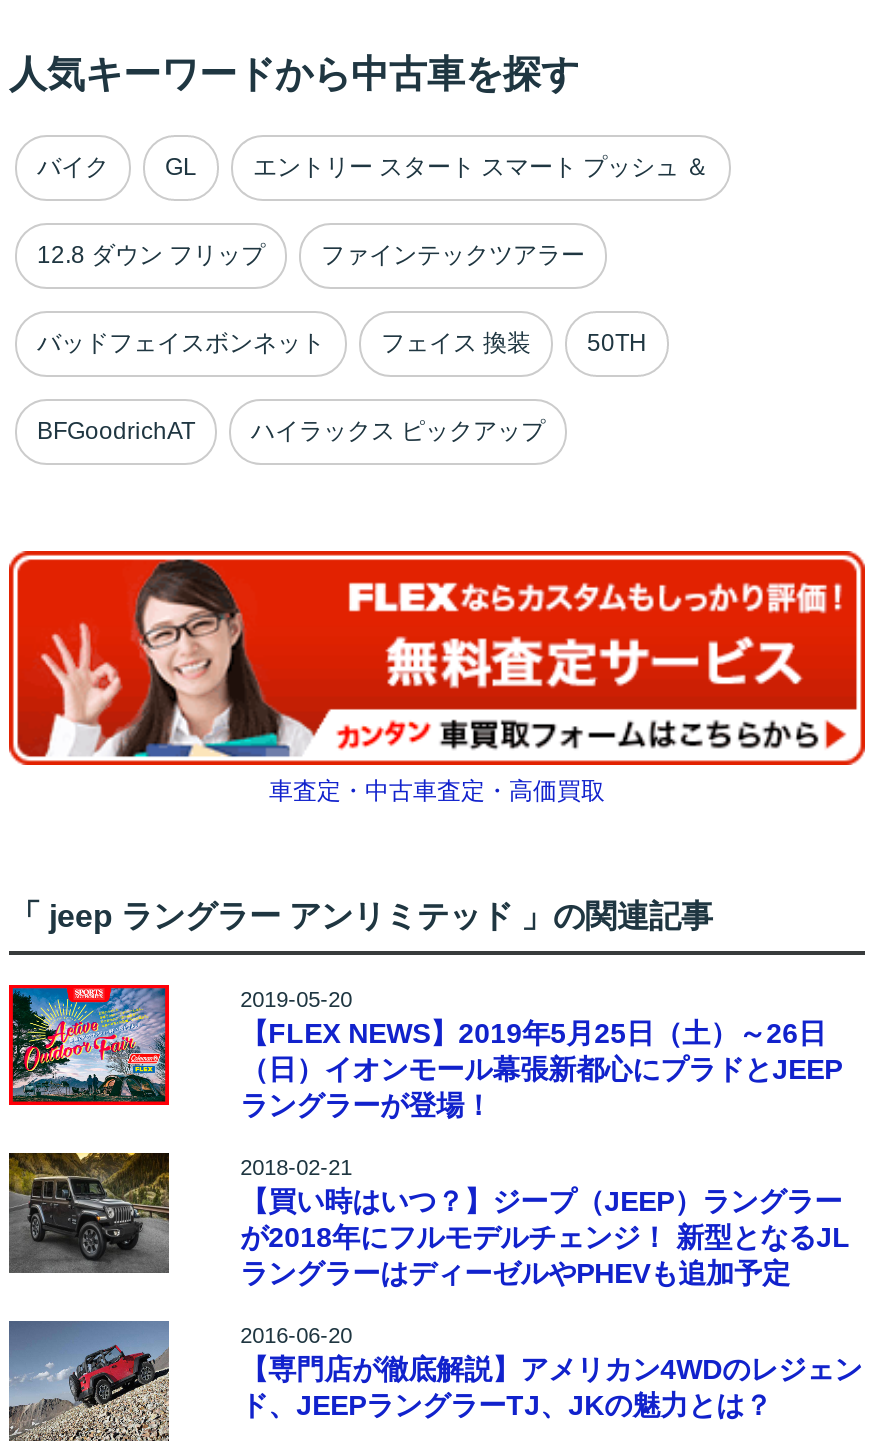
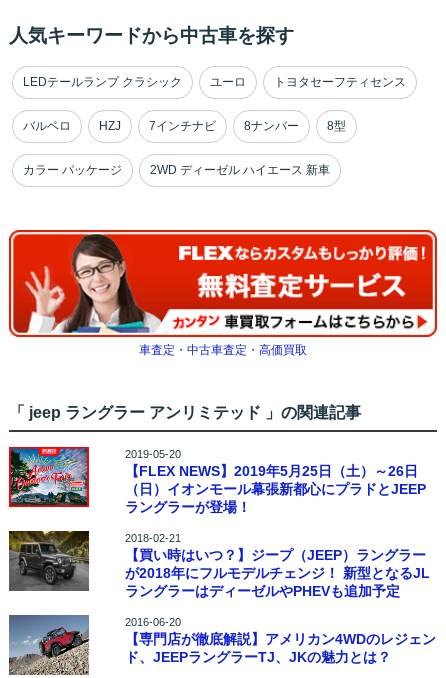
- バイク
- GL
- エントリー スタート スマート プッシュ ＆
- 12.8 ダウン フリップ
- ファインテックツアラー
- バッドフェイスボンネット
- フェイス 換装
- 50TH
- BFGoodrichAT
- ハイラックス ピックアップ
+ LEDテールランプ クラシック
+ ユーロ
+ トヨタセーフティセンス
+ バルベロ
+ HZJ
+ 7インチナビ
+ 8ナンバー
+ 8型
+ カラー パッケージ
+ 2WD ディーゼル ハイエース 新車
